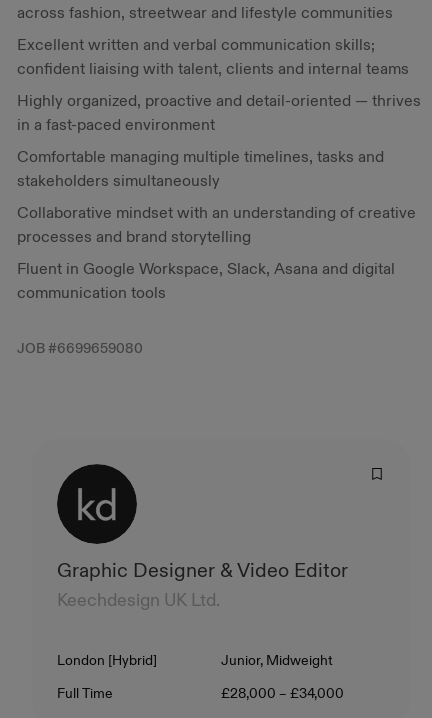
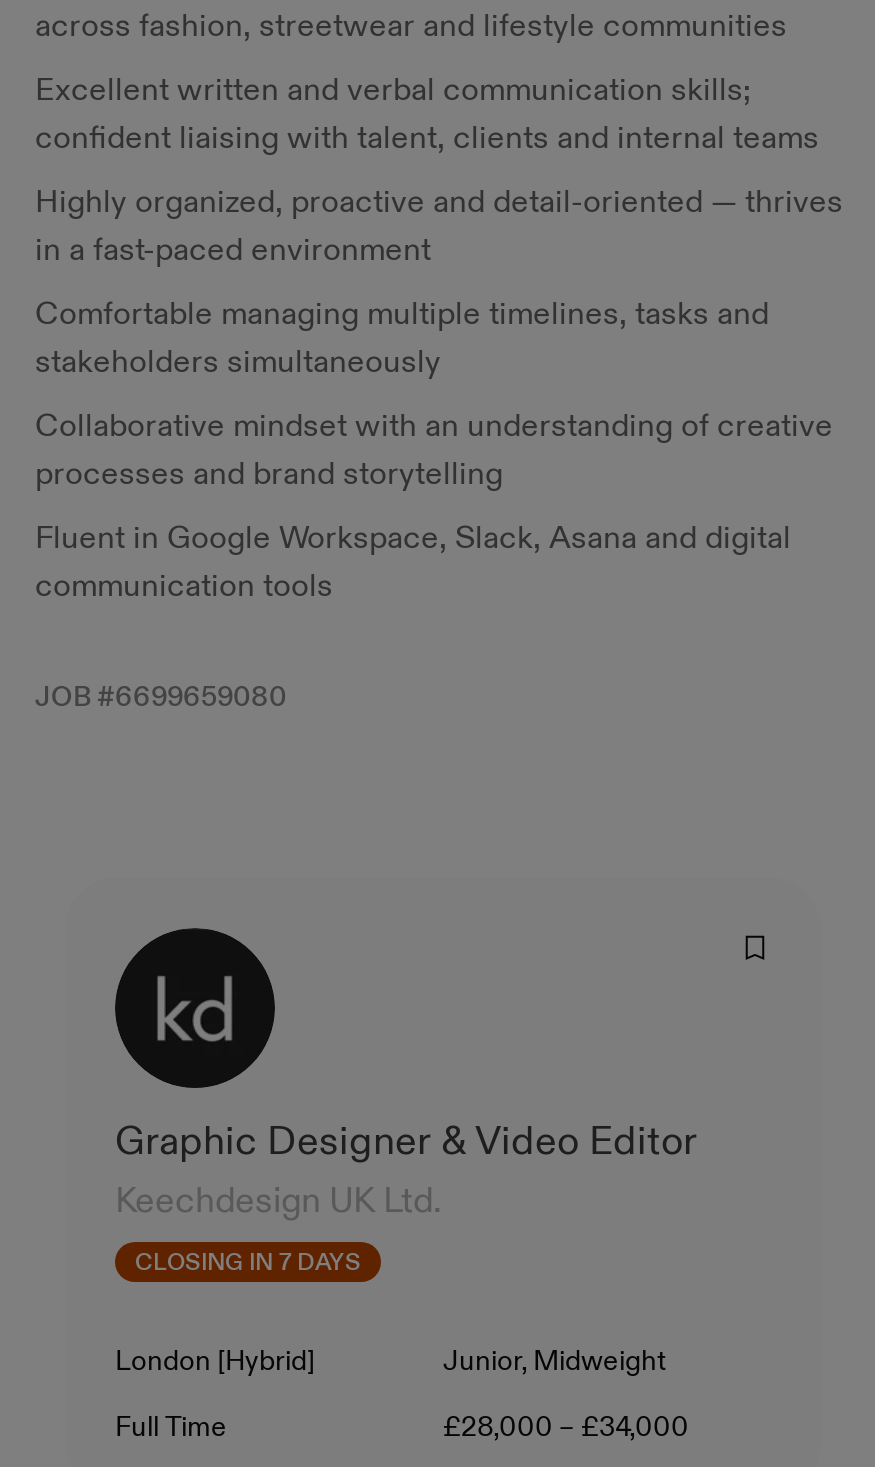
+ CLOSING IN 7 DAYS
